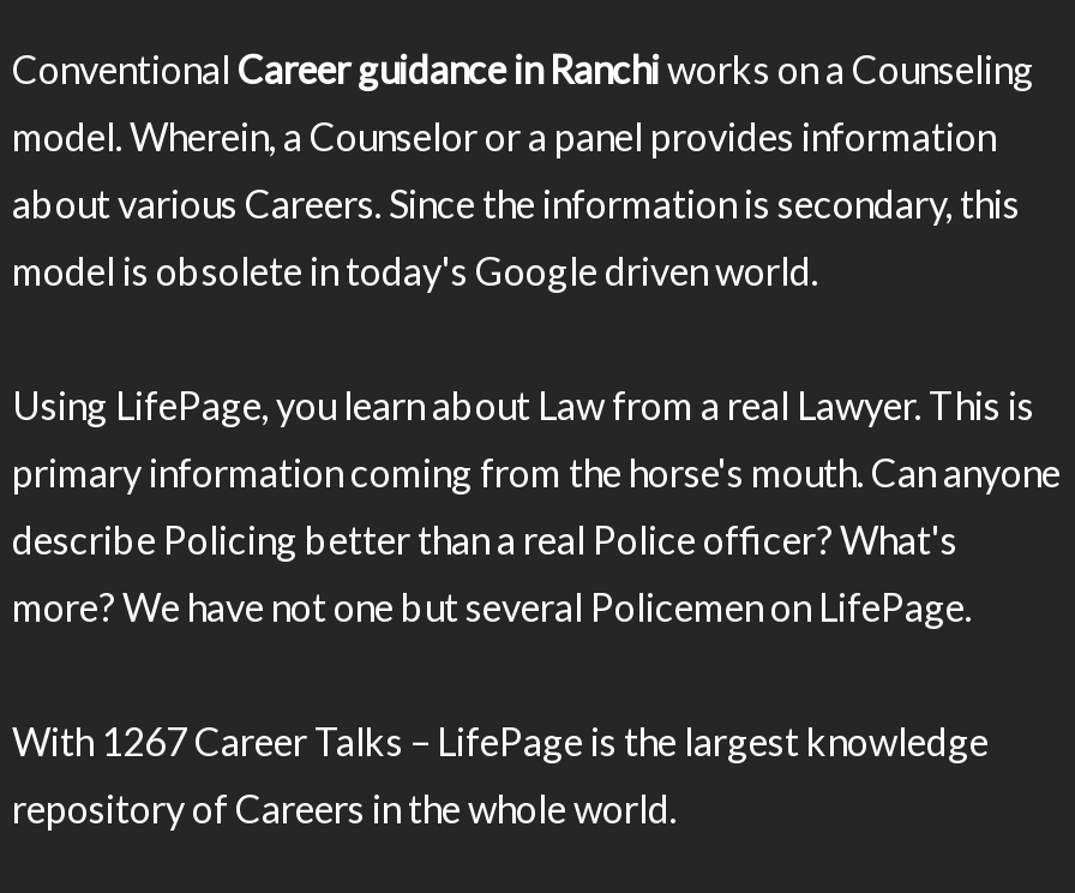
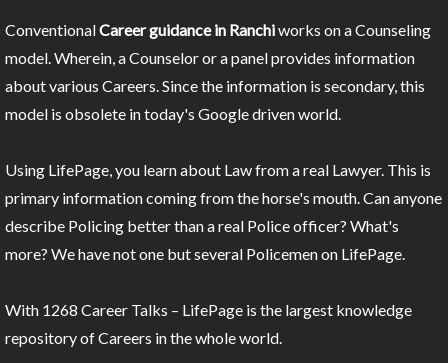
- With 1267 Career Talks – LifePage is the largest knowledge
+ With 1268 Career Talks – LifePage is the largest knowledge
